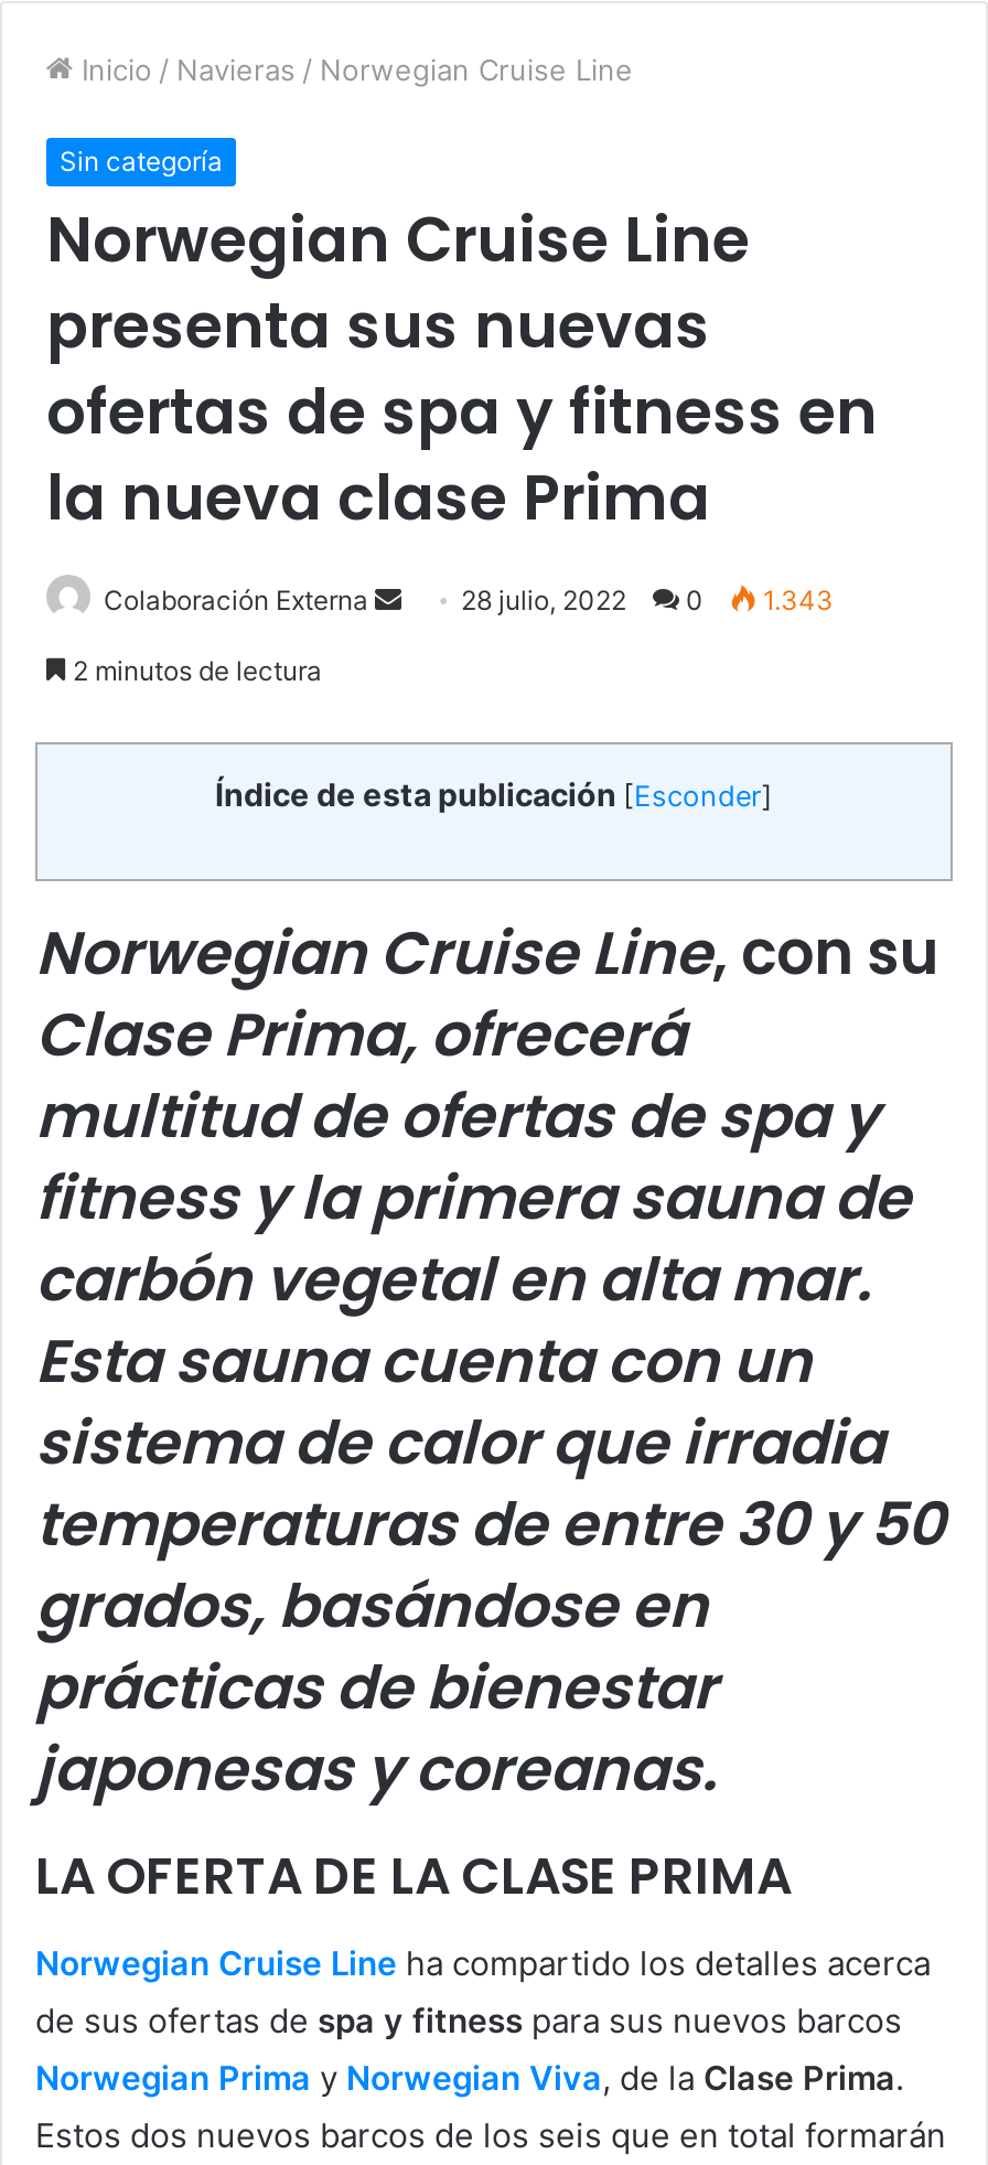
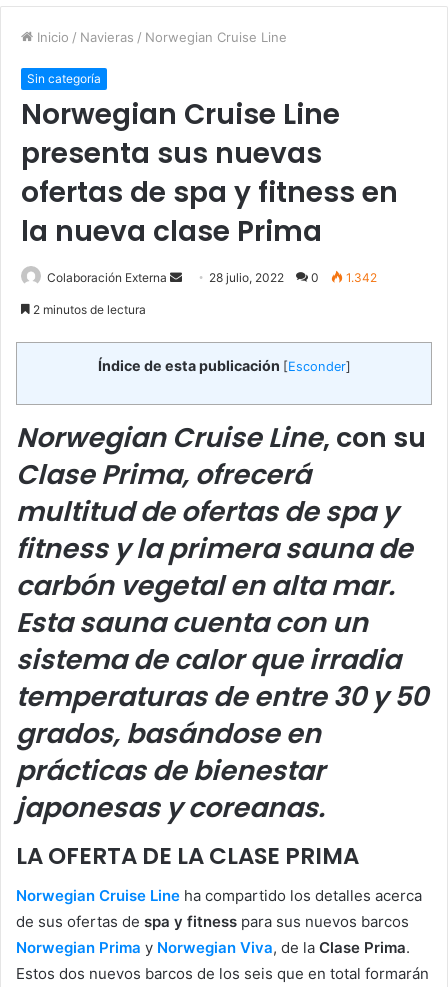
- 1.343
+ 1.342
